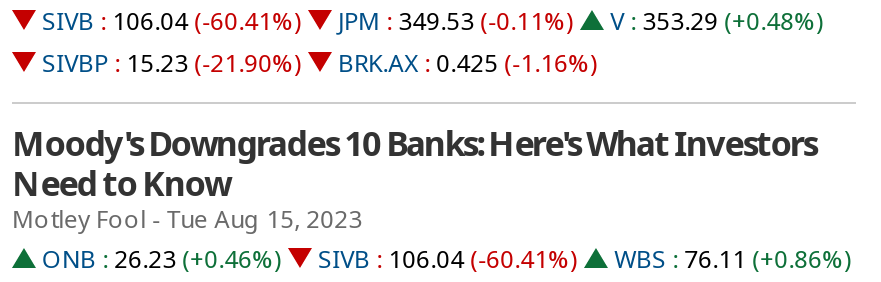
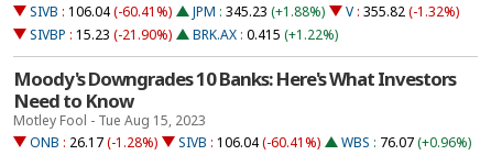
- JPM : 349.53 (-0.11%)
+ JPM : 345.23 (+1.88%)

- V : 353.29 (+0.48%)
+ V : 355.82 (-1.32%)

- SIVBP : 15.23 (-21.90%) BRK.AX : 0.425 (-1.16%)
+ SIVBP : 15.23 (-21.90%) BRK.AX : 0.415 (+1.22%)

- ONB : 26.23 (+0.46%)
+ ONB : 26.17 (-1.28%)

- WBS : 76.11 (+0.86%)
+ WBS : 76.07 (+0.96%)
